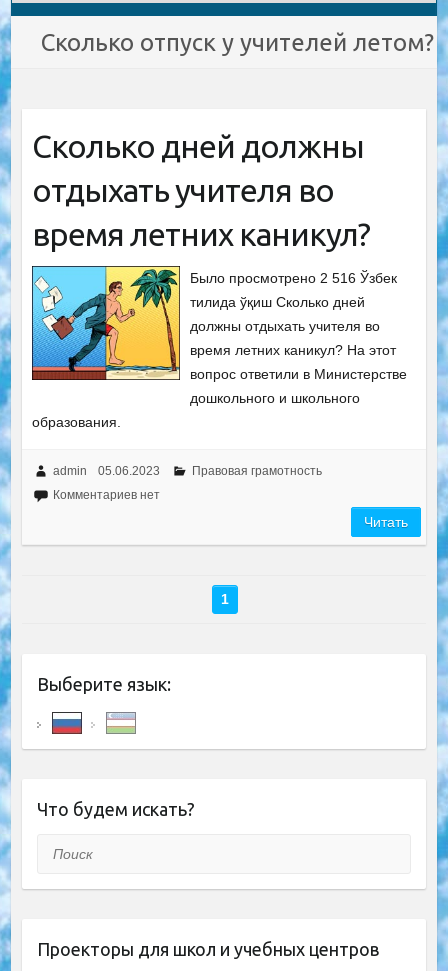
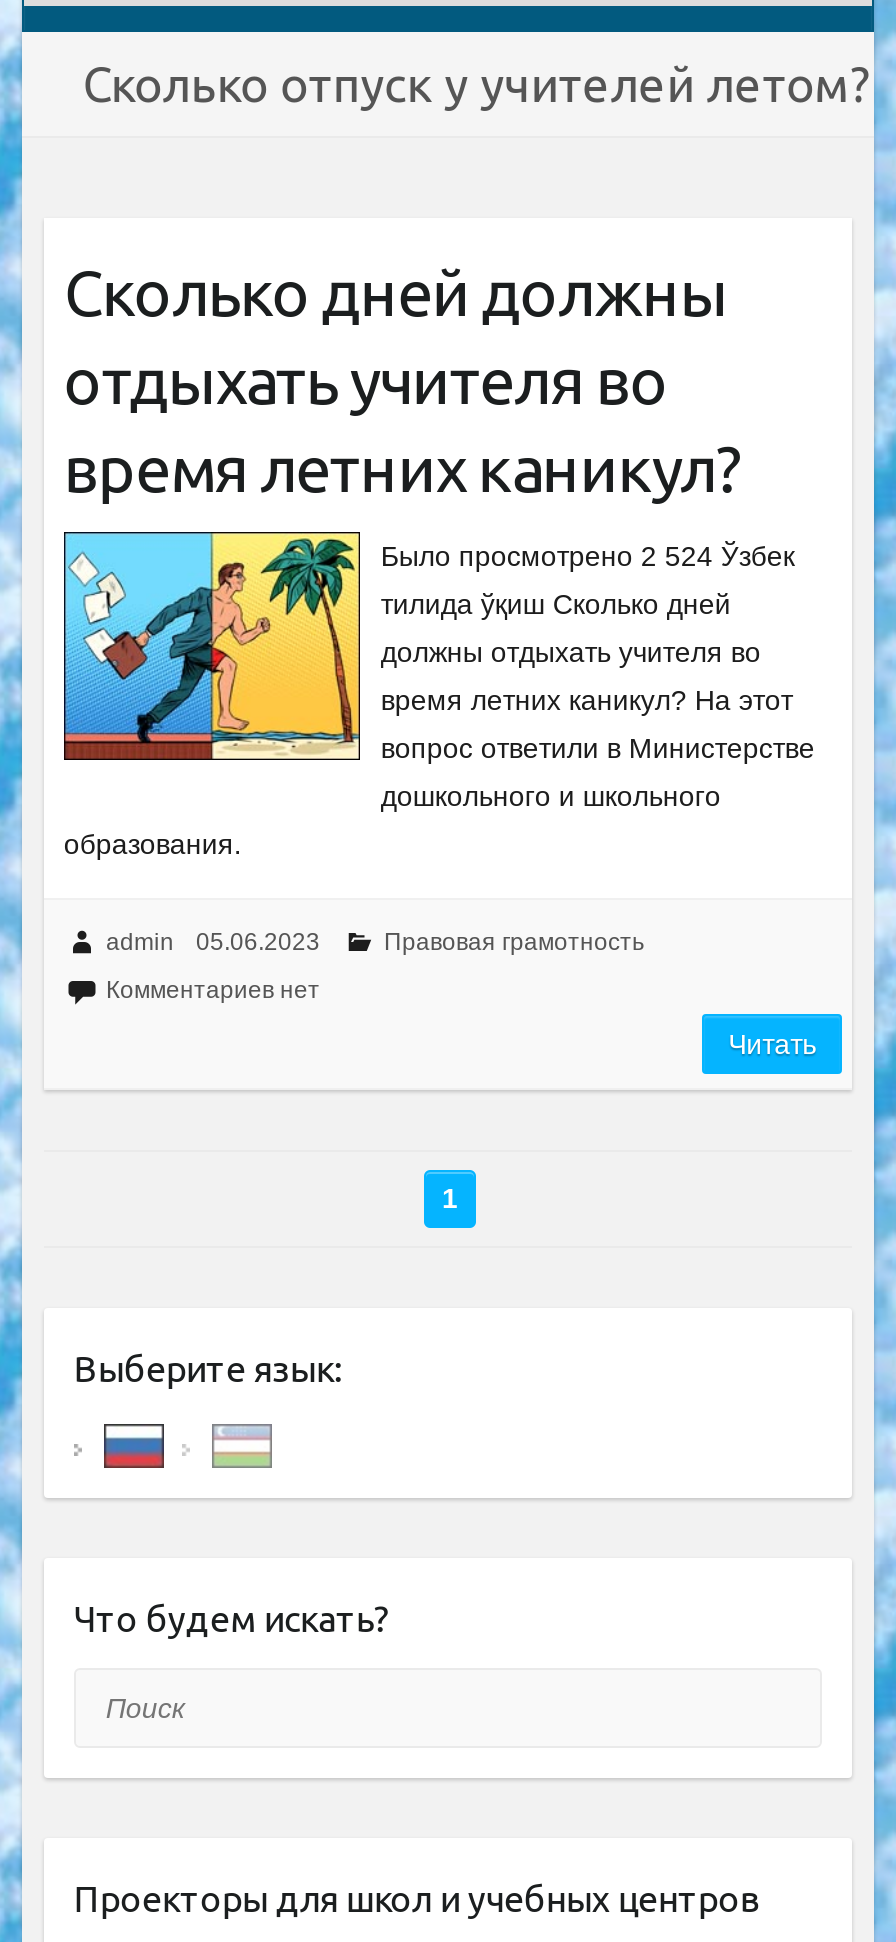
- Было просмотрено 2 516 Ўзбек
+ Было просмотрено 2 524 Ўзбек
